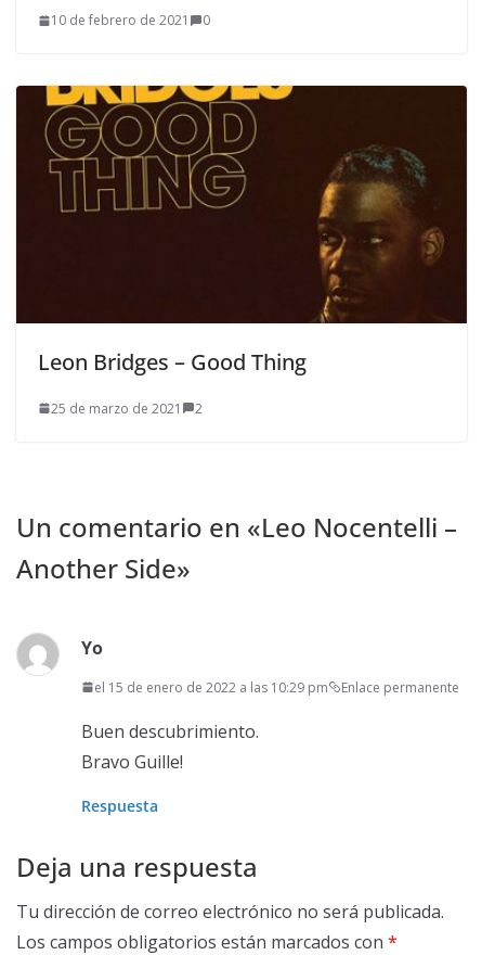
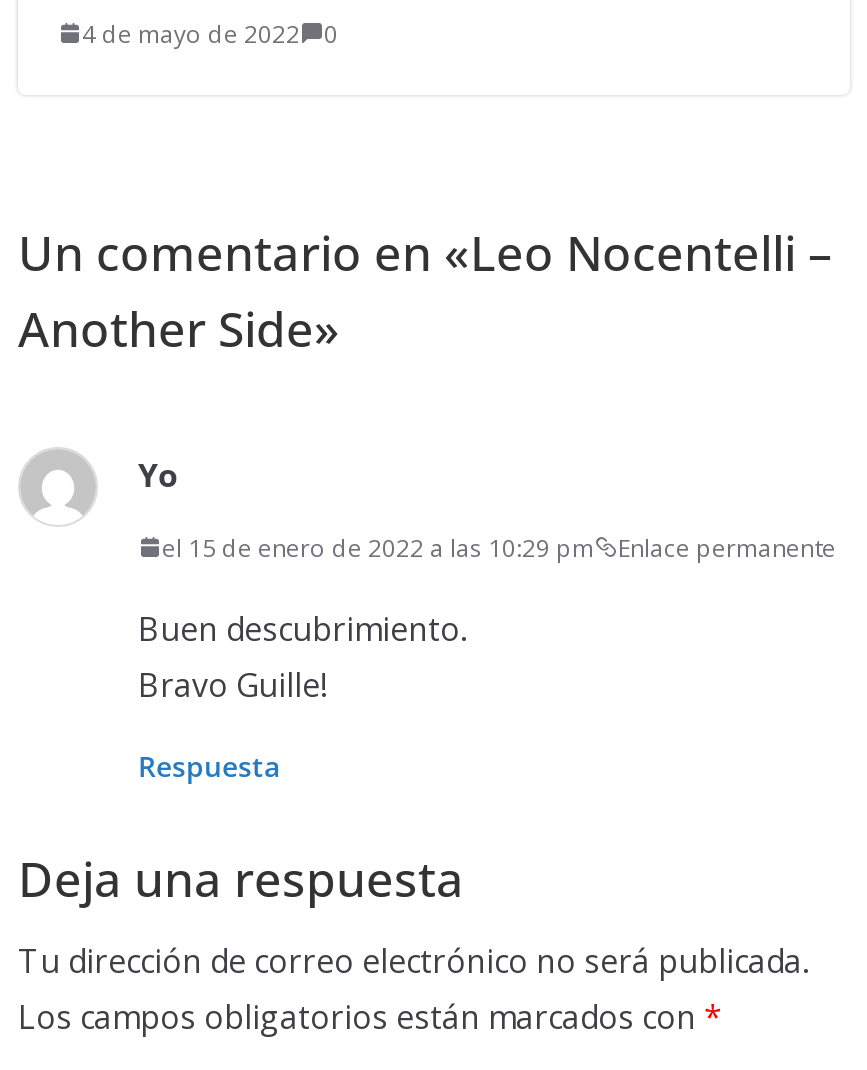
- 10 de febrero de 2021 0
+ 4 de mayo de 2022 0

- [image]
- Leon Bridges – Good Thing
- 25 de marzo de 2021
- 2
